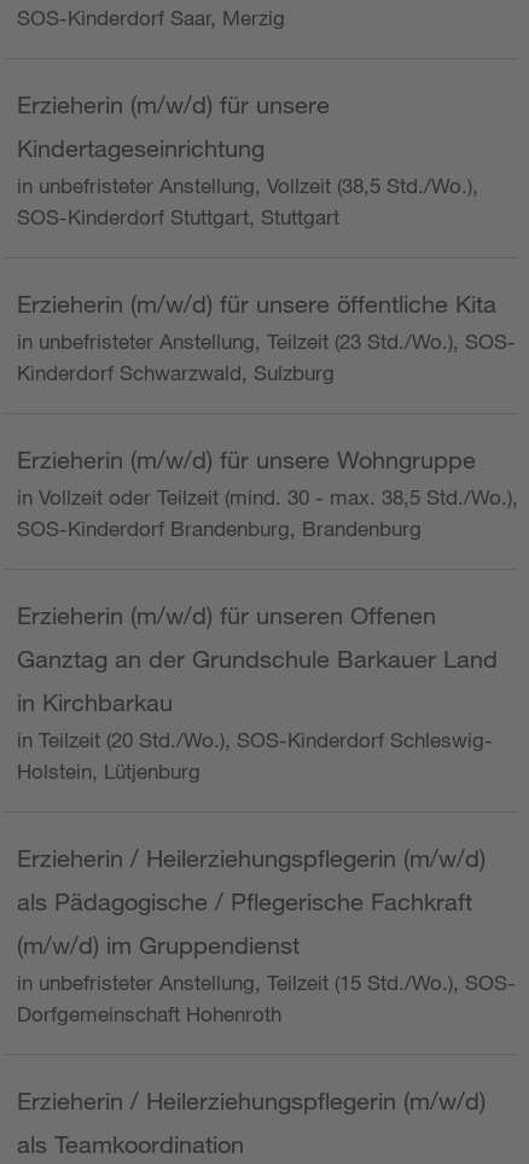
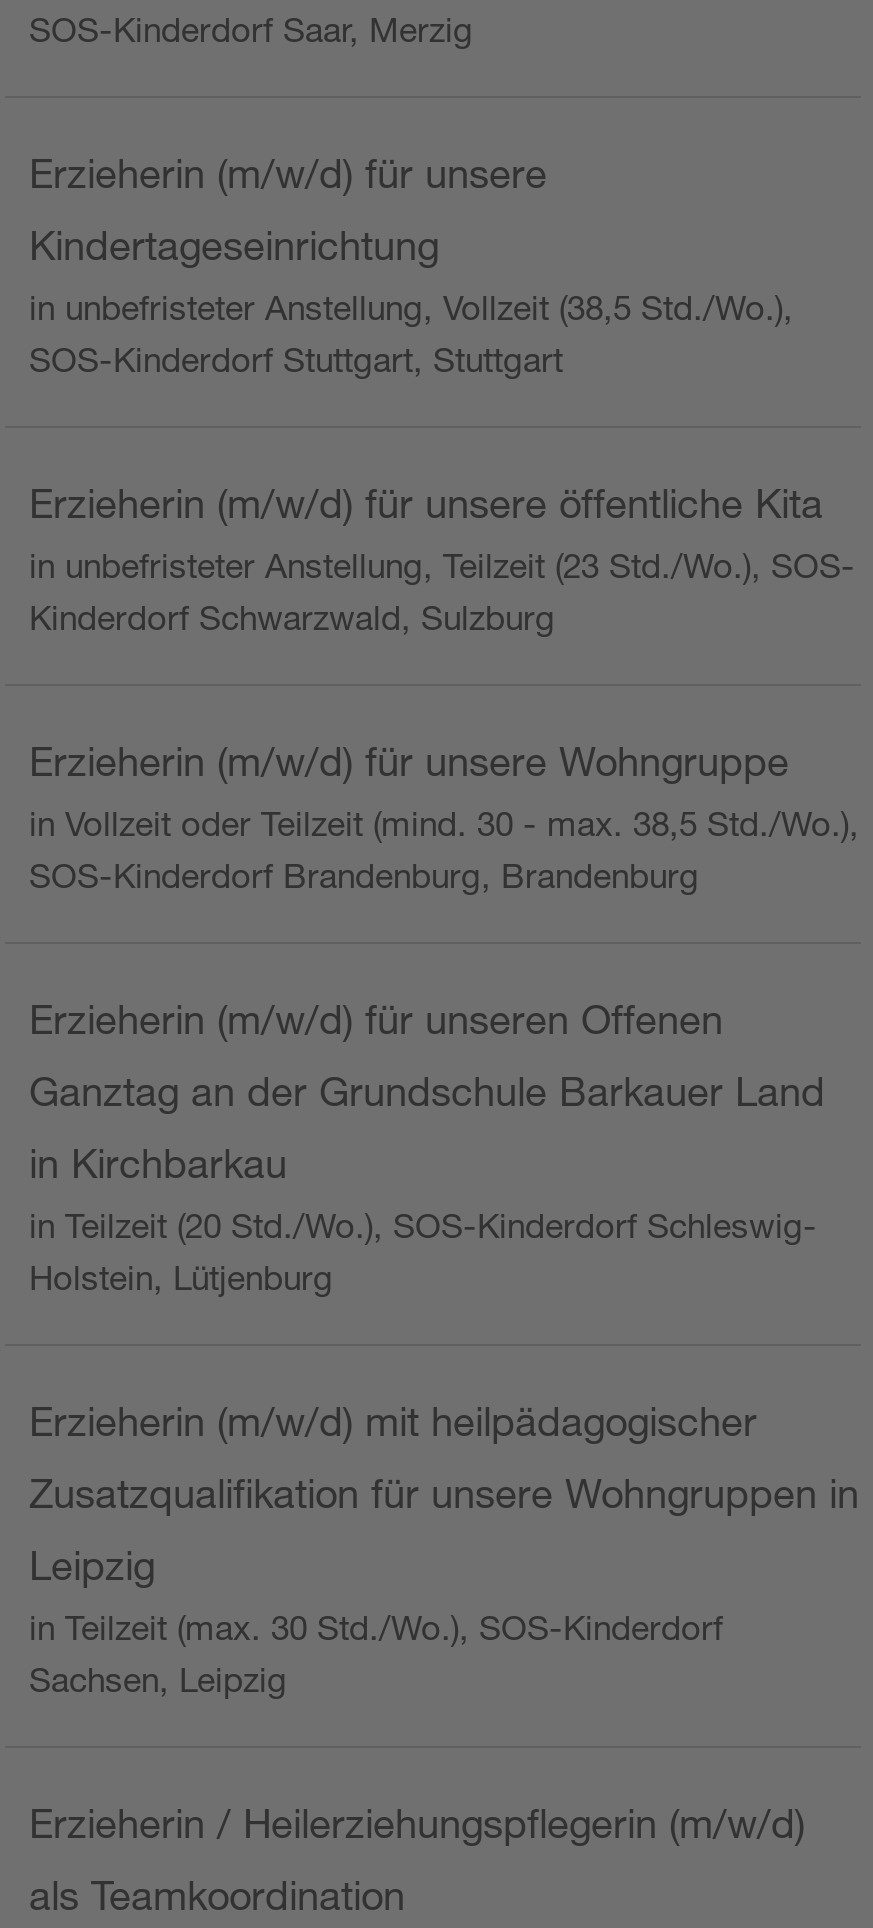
- Erzieherin / Heilerziehungspflegerin (m/w/d)
+ Erzieherin (m/w/d) mit heilpädagogischer

- als Pädagogische / Pflegerische Fachkraft
+ Zusatzqualifikation für unsere Wohngruppen in

- (m/w/d) im Gruppendienst
- in unbefristeter Anstellung, Teilzeit (15 Std./Wo.), SOS-
- Dorfgemeinschaft Hohenroth
+ Leipzig
+ in Teilzeit (max. 30 Std./Wo.), SOS-Kinderdorf
+ Sachsen, Leipzig
